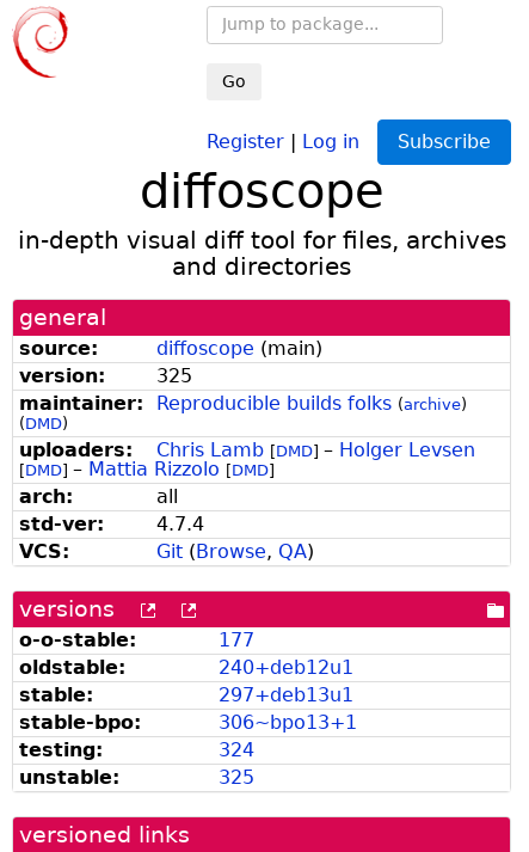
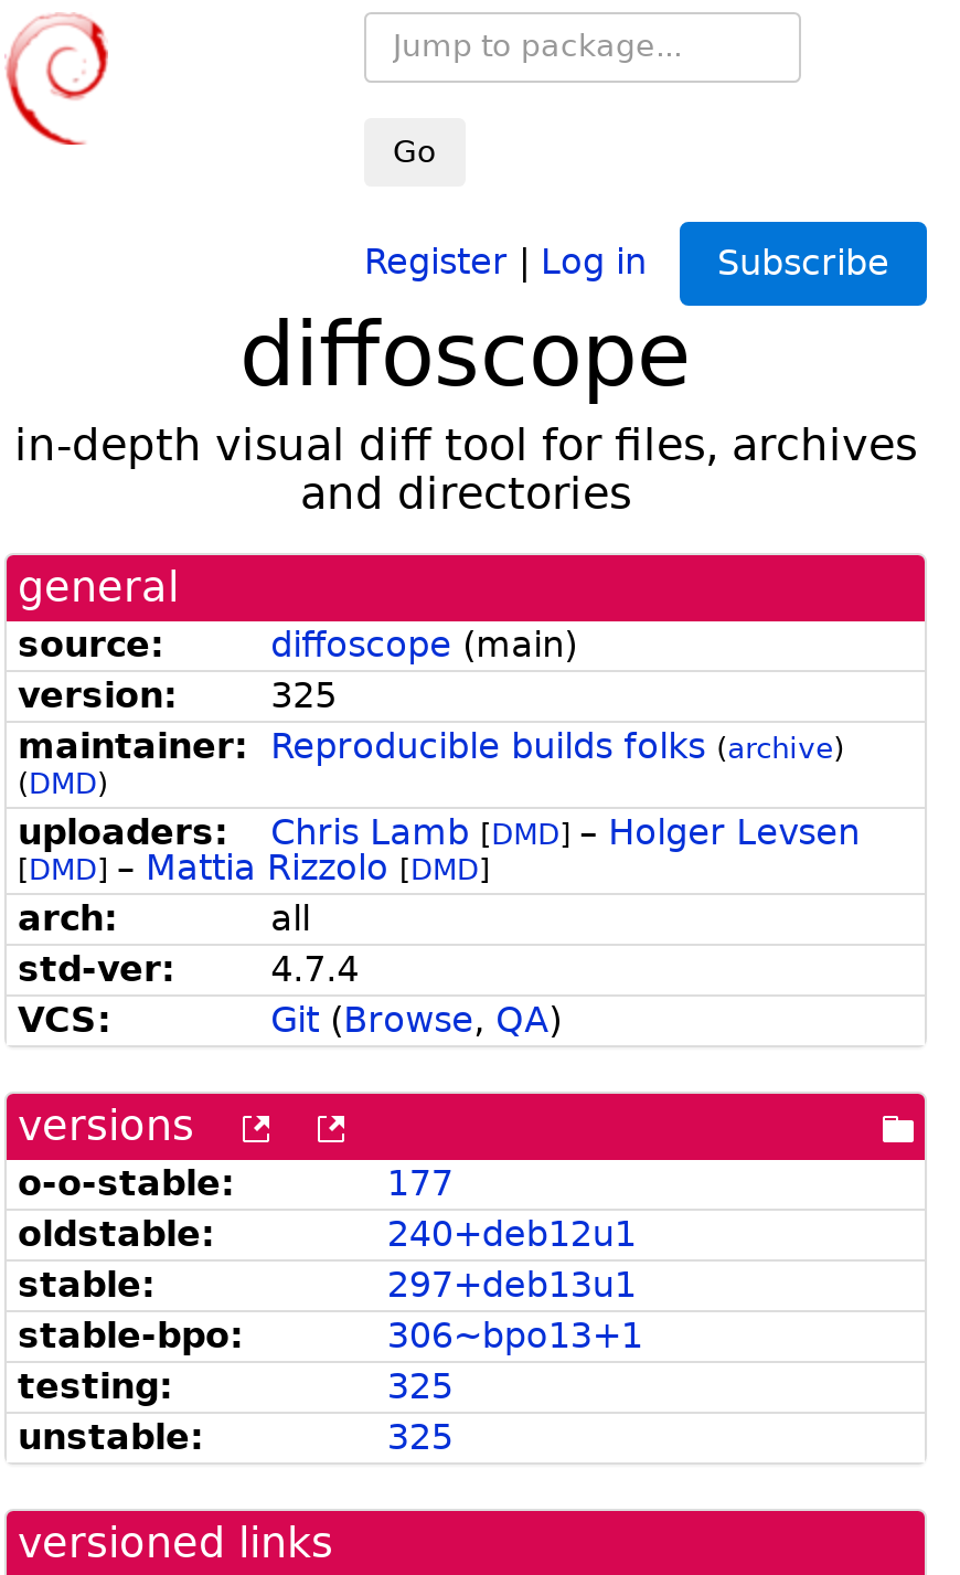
- 324
+ 325
